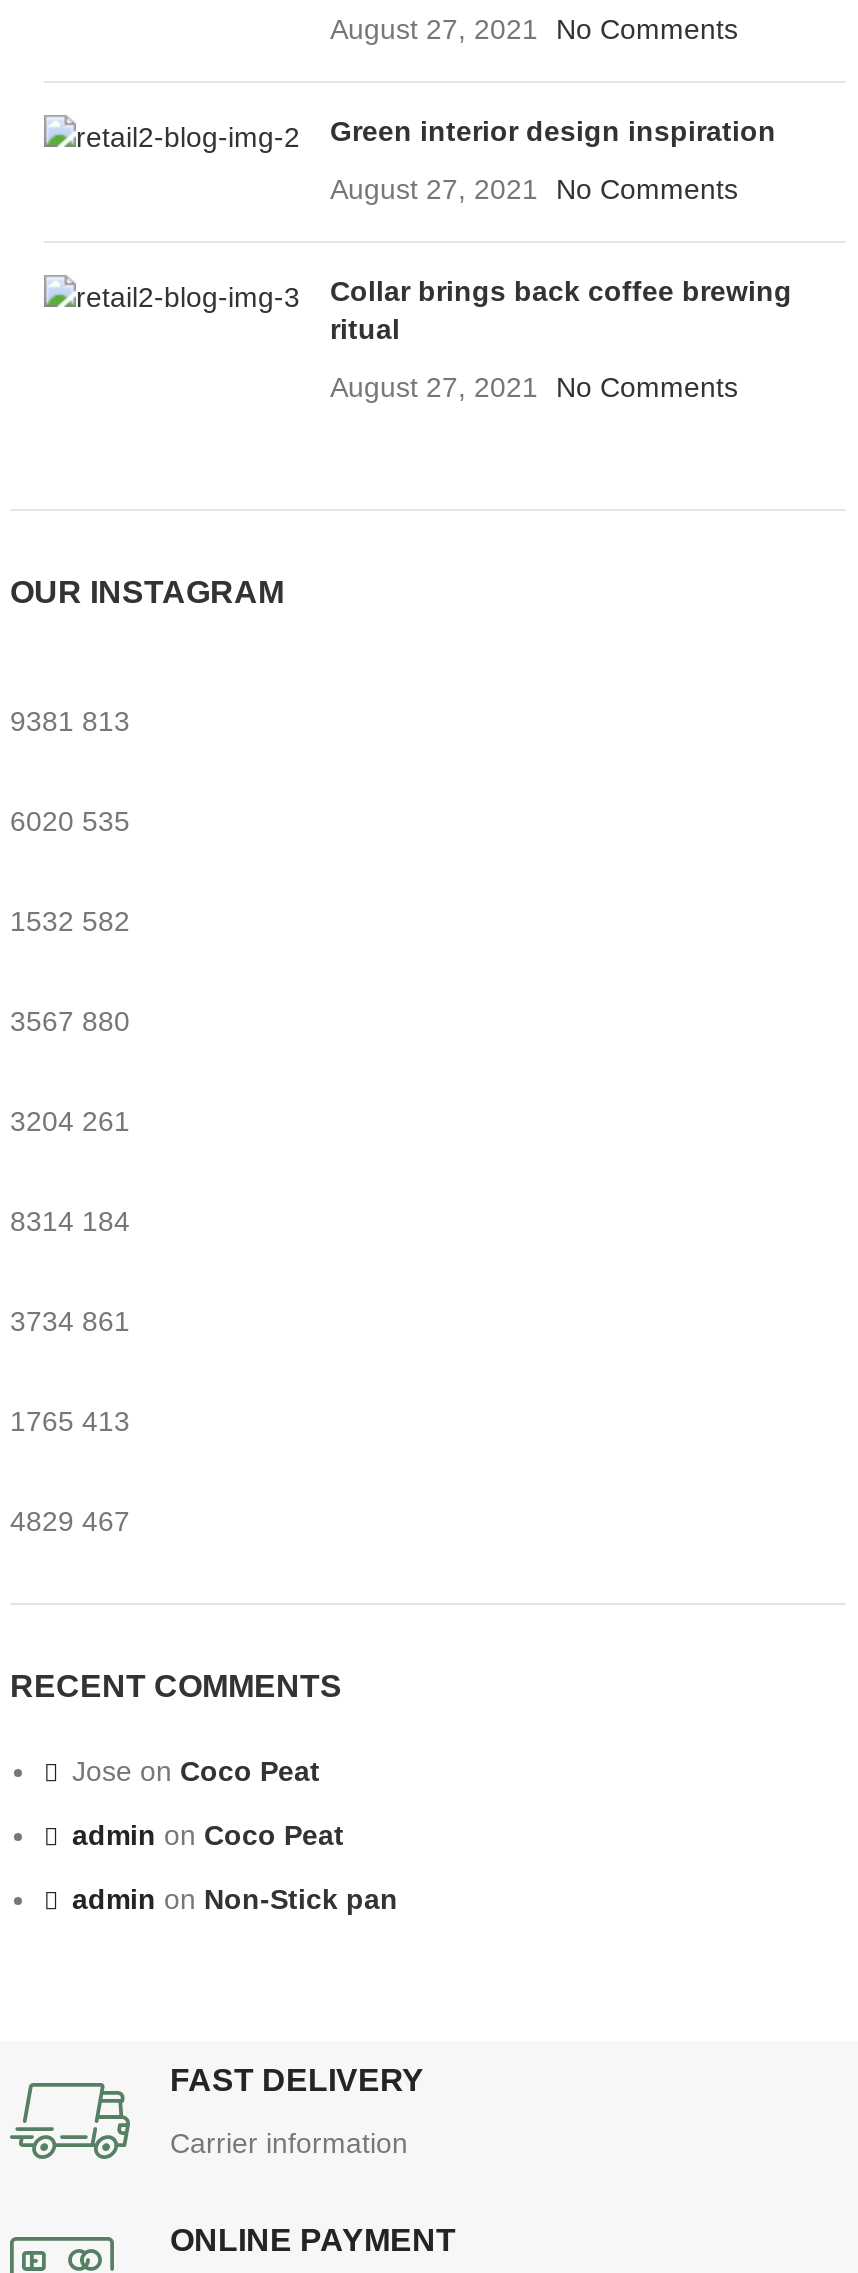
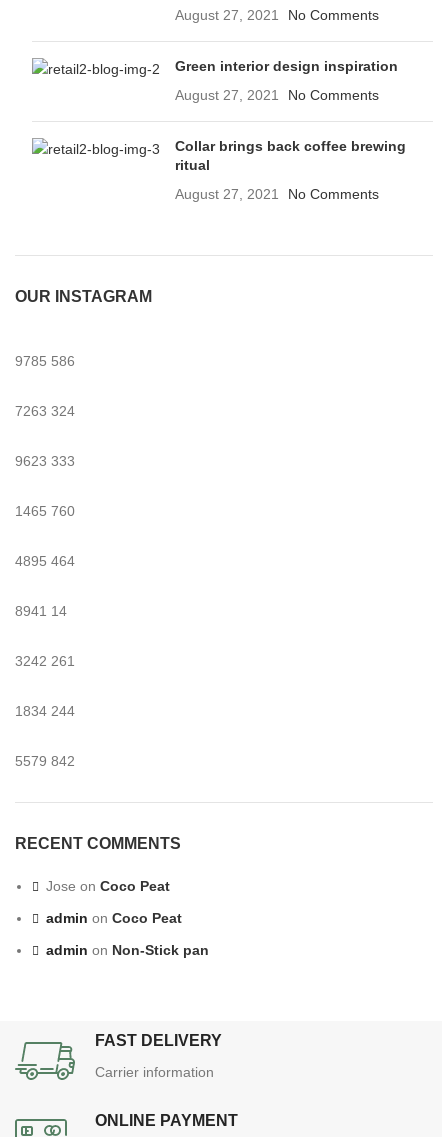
- 9381 813
+ 9785 586

- 6020 535
+ 7263 324

- 1532 582
+ 9623 333

- 3567 880
+ 1465 760

- 3204 261
+ 4895 464

- 8314 184
+ 8941 14

- 3734 861
+ 3242 261

- 1765 413
+ 1834 244

- 4829 467
+ 5579 842
